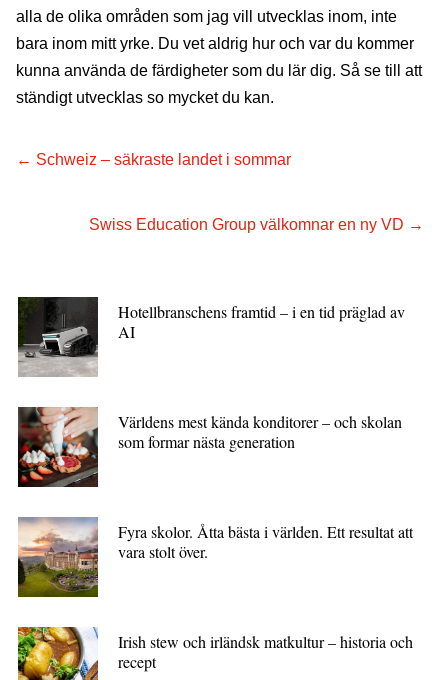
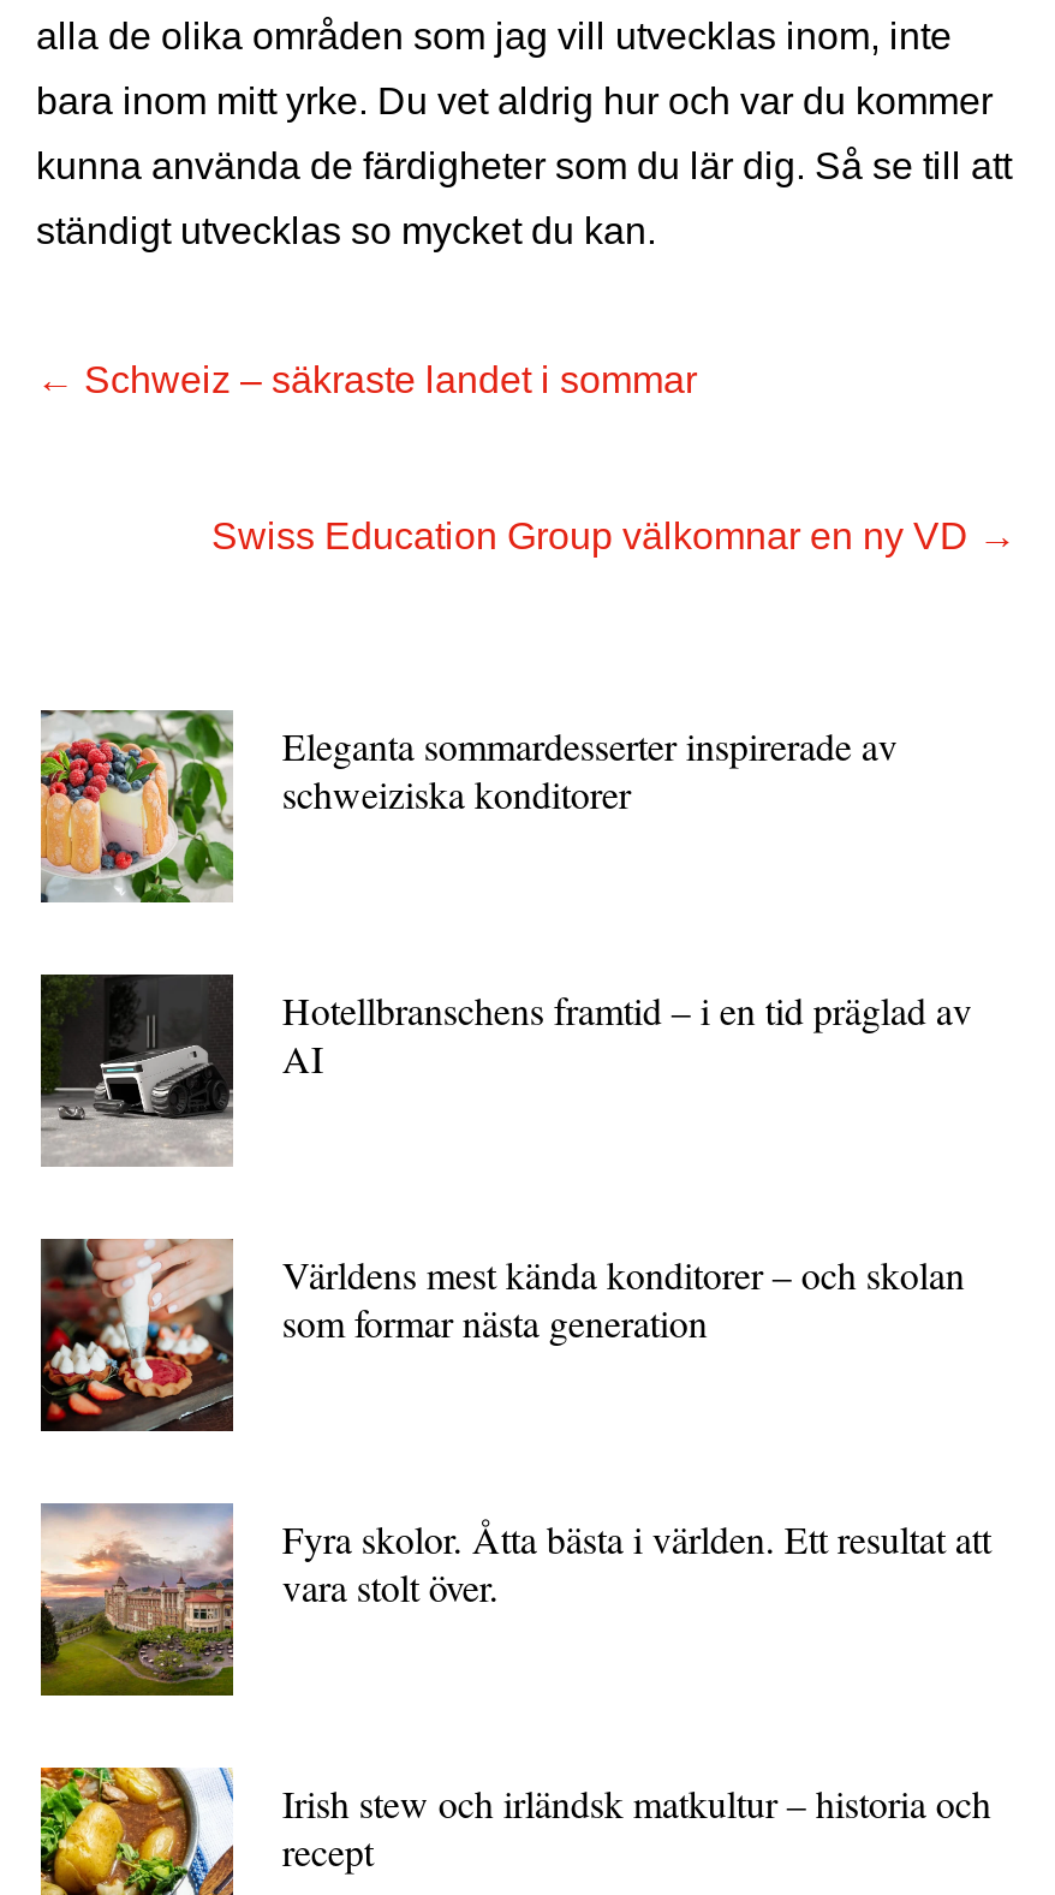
+ [image]
+ Eleganta sommardesserter inspirerade av
+ schweiziska konditorer
